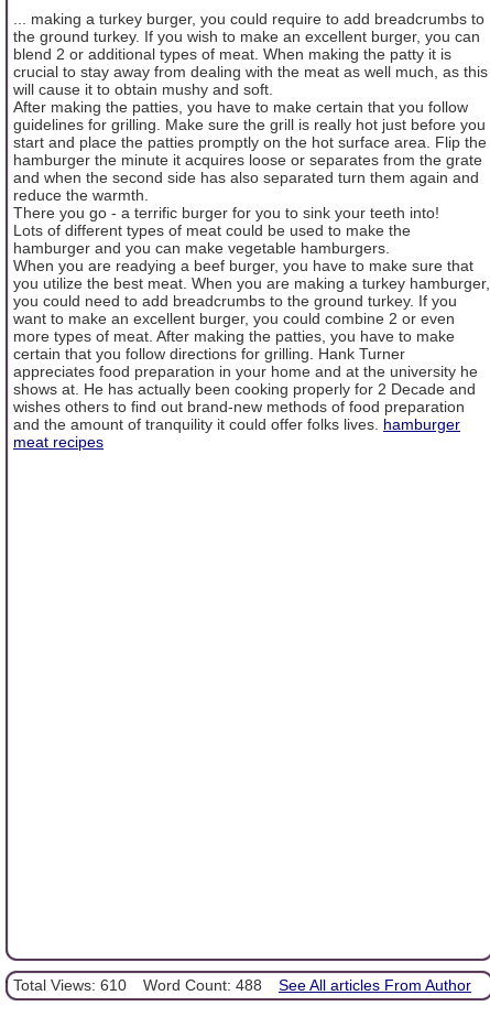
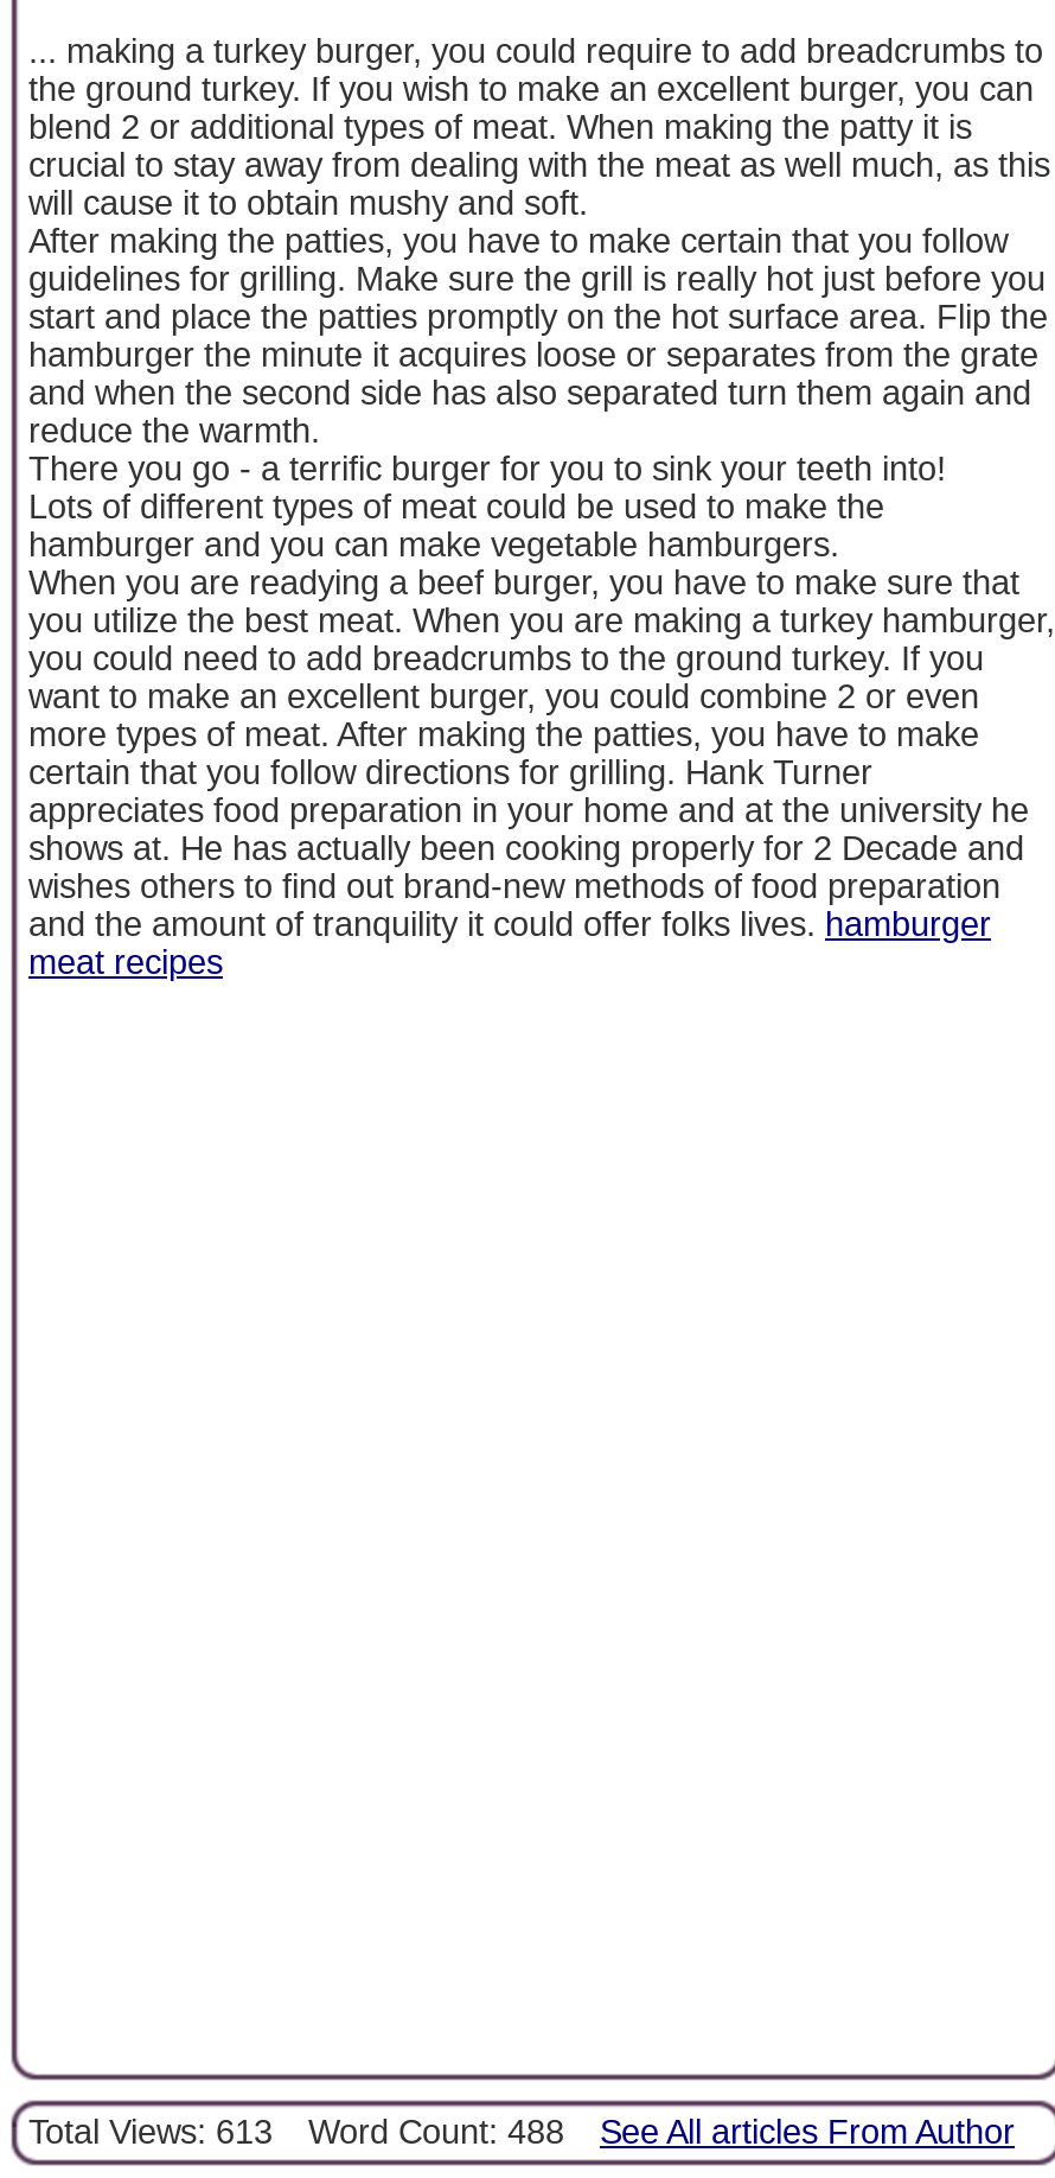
- Total Views: 610 Word Count: 488 See All articles From Author
+ Total Views: 613 Word Count: 488 See All articles From Author
